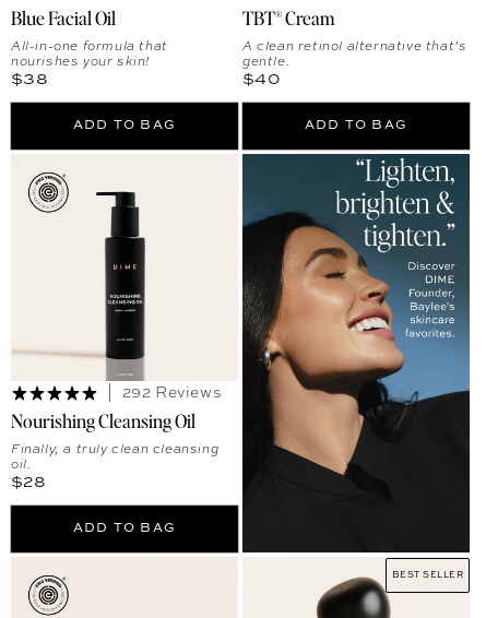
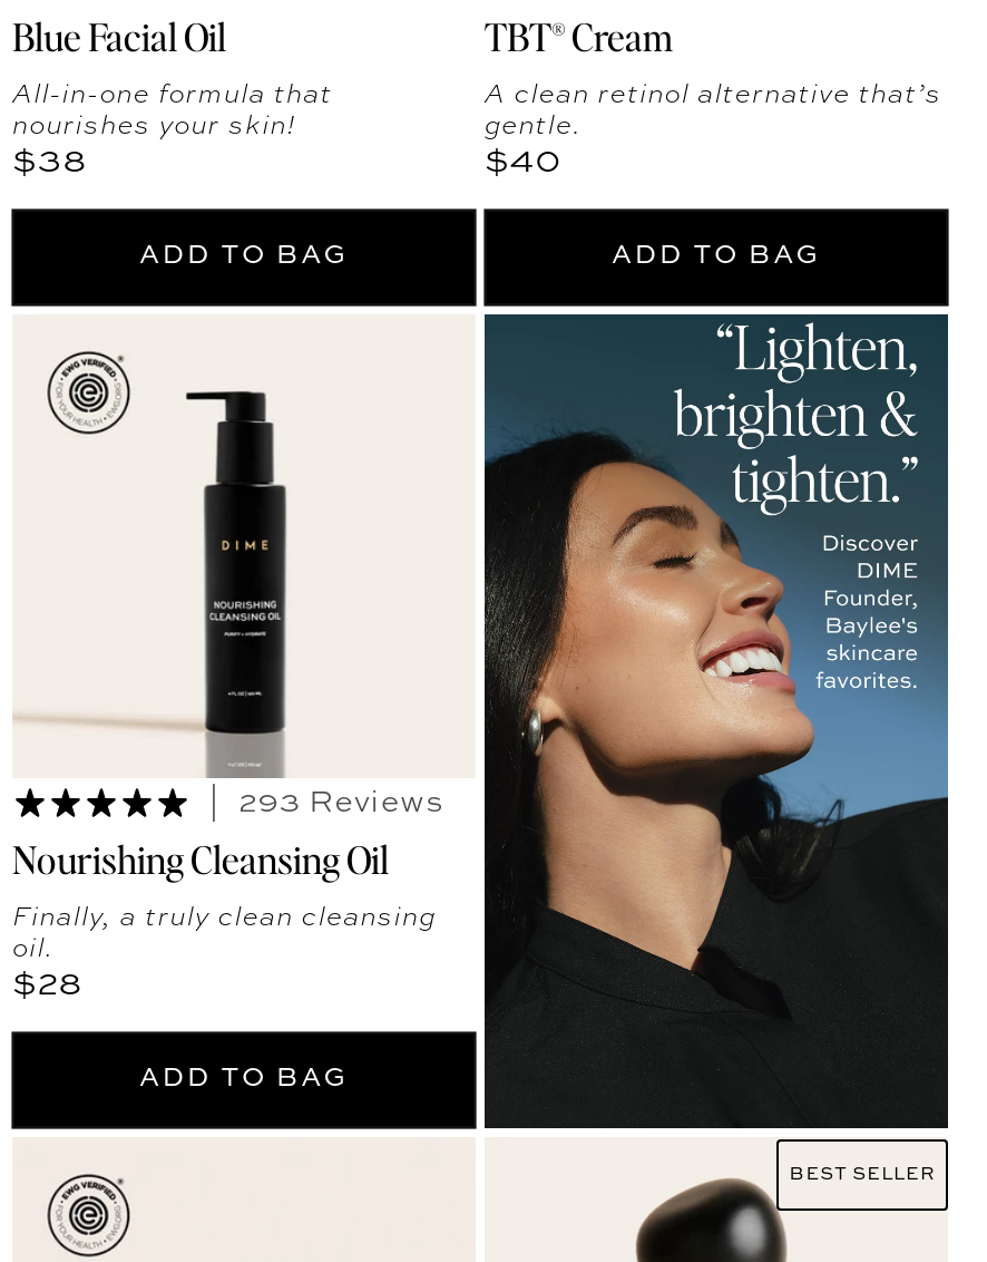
- 292 Reviews
+ 293 Reviews
